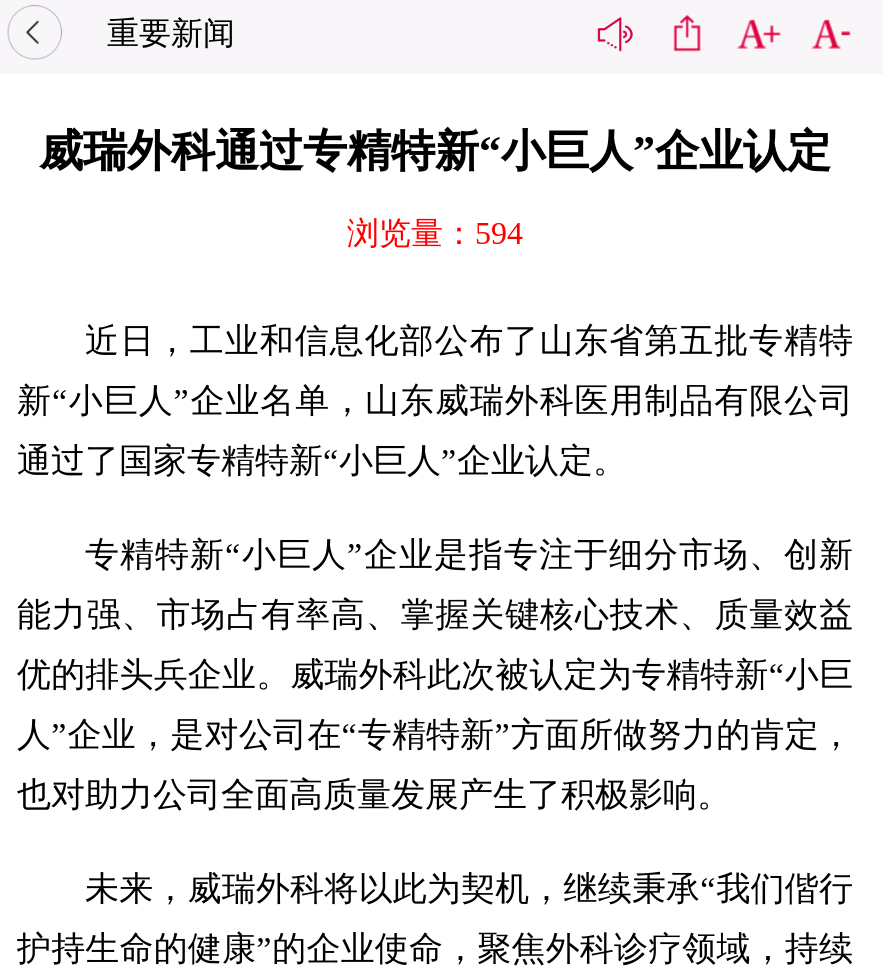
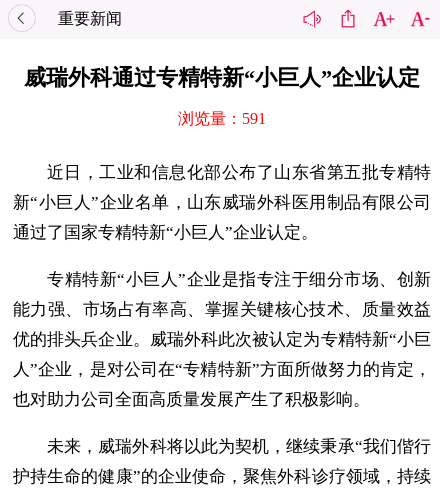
- 浏览量：594
+ 浏览量：591
